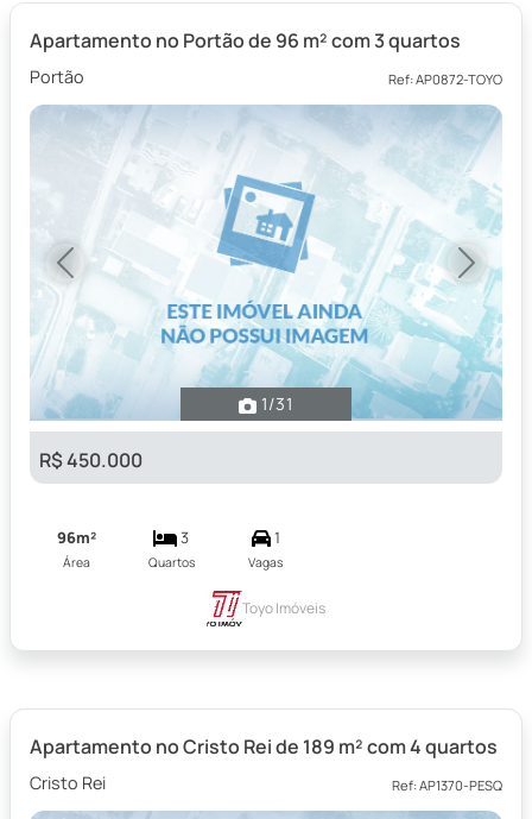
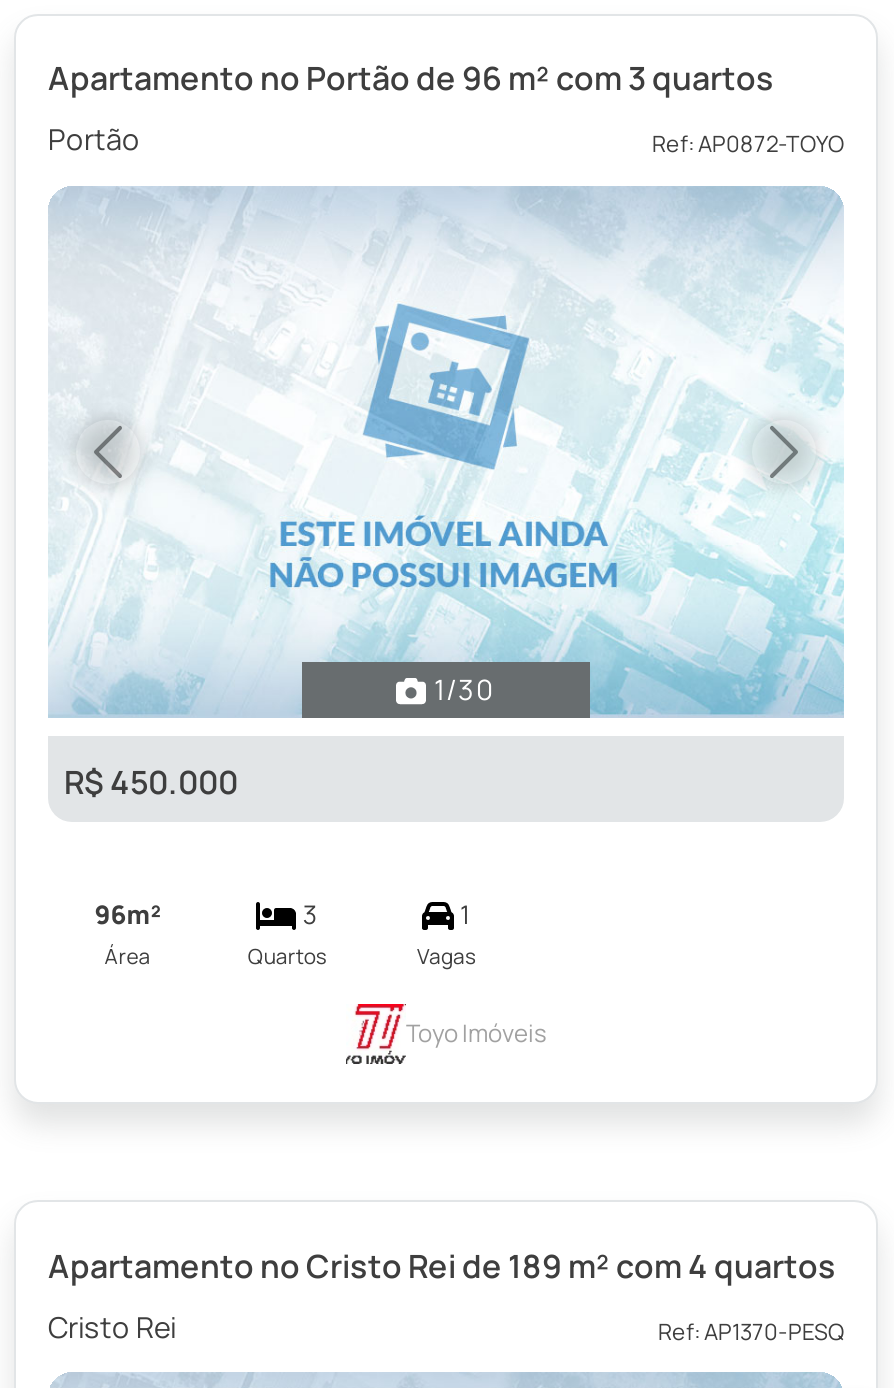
- 1/31
+ 1/30
